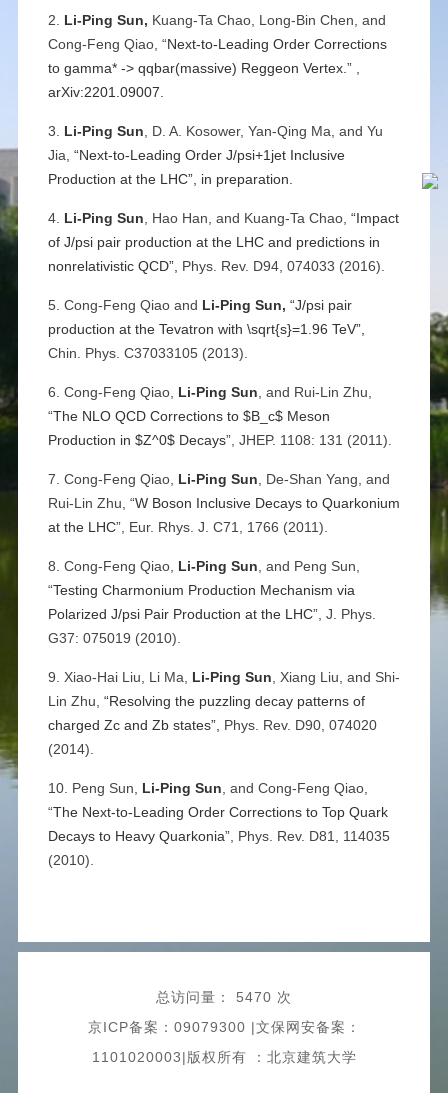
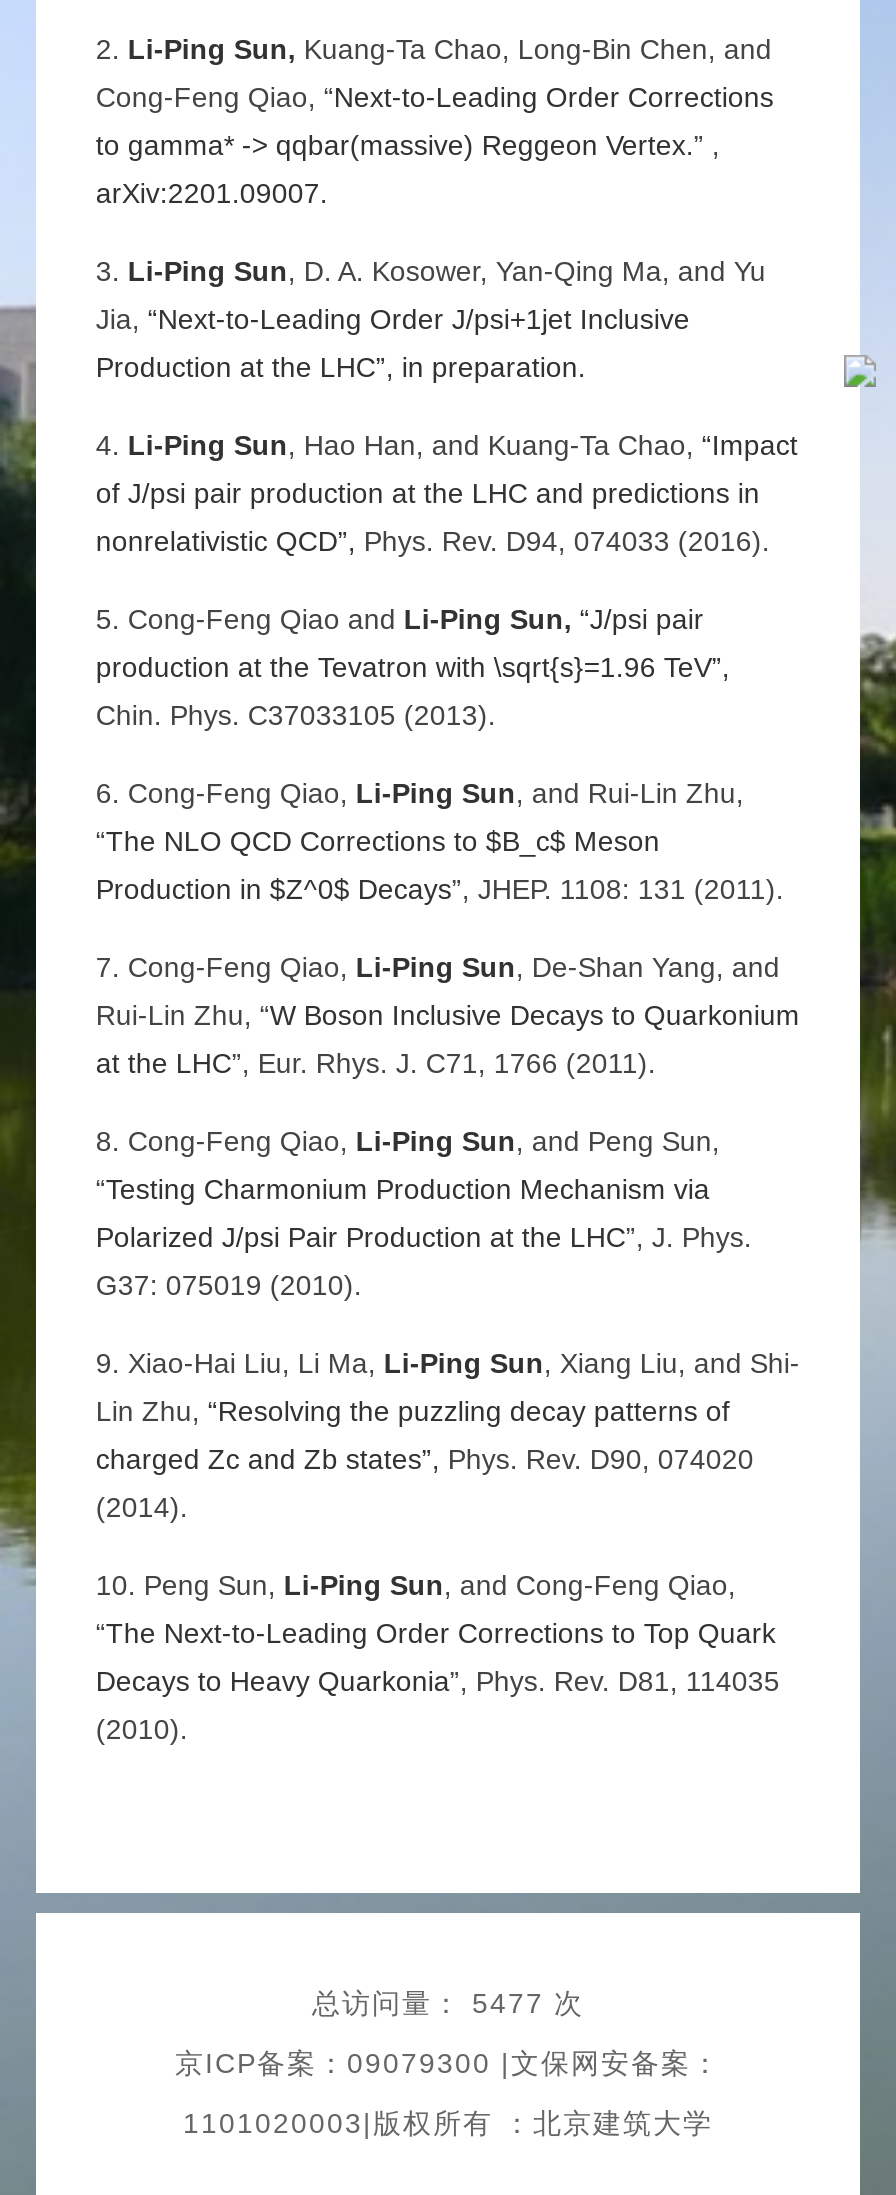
- 总访问量：5470 次
+ 总访问量：5477 次
